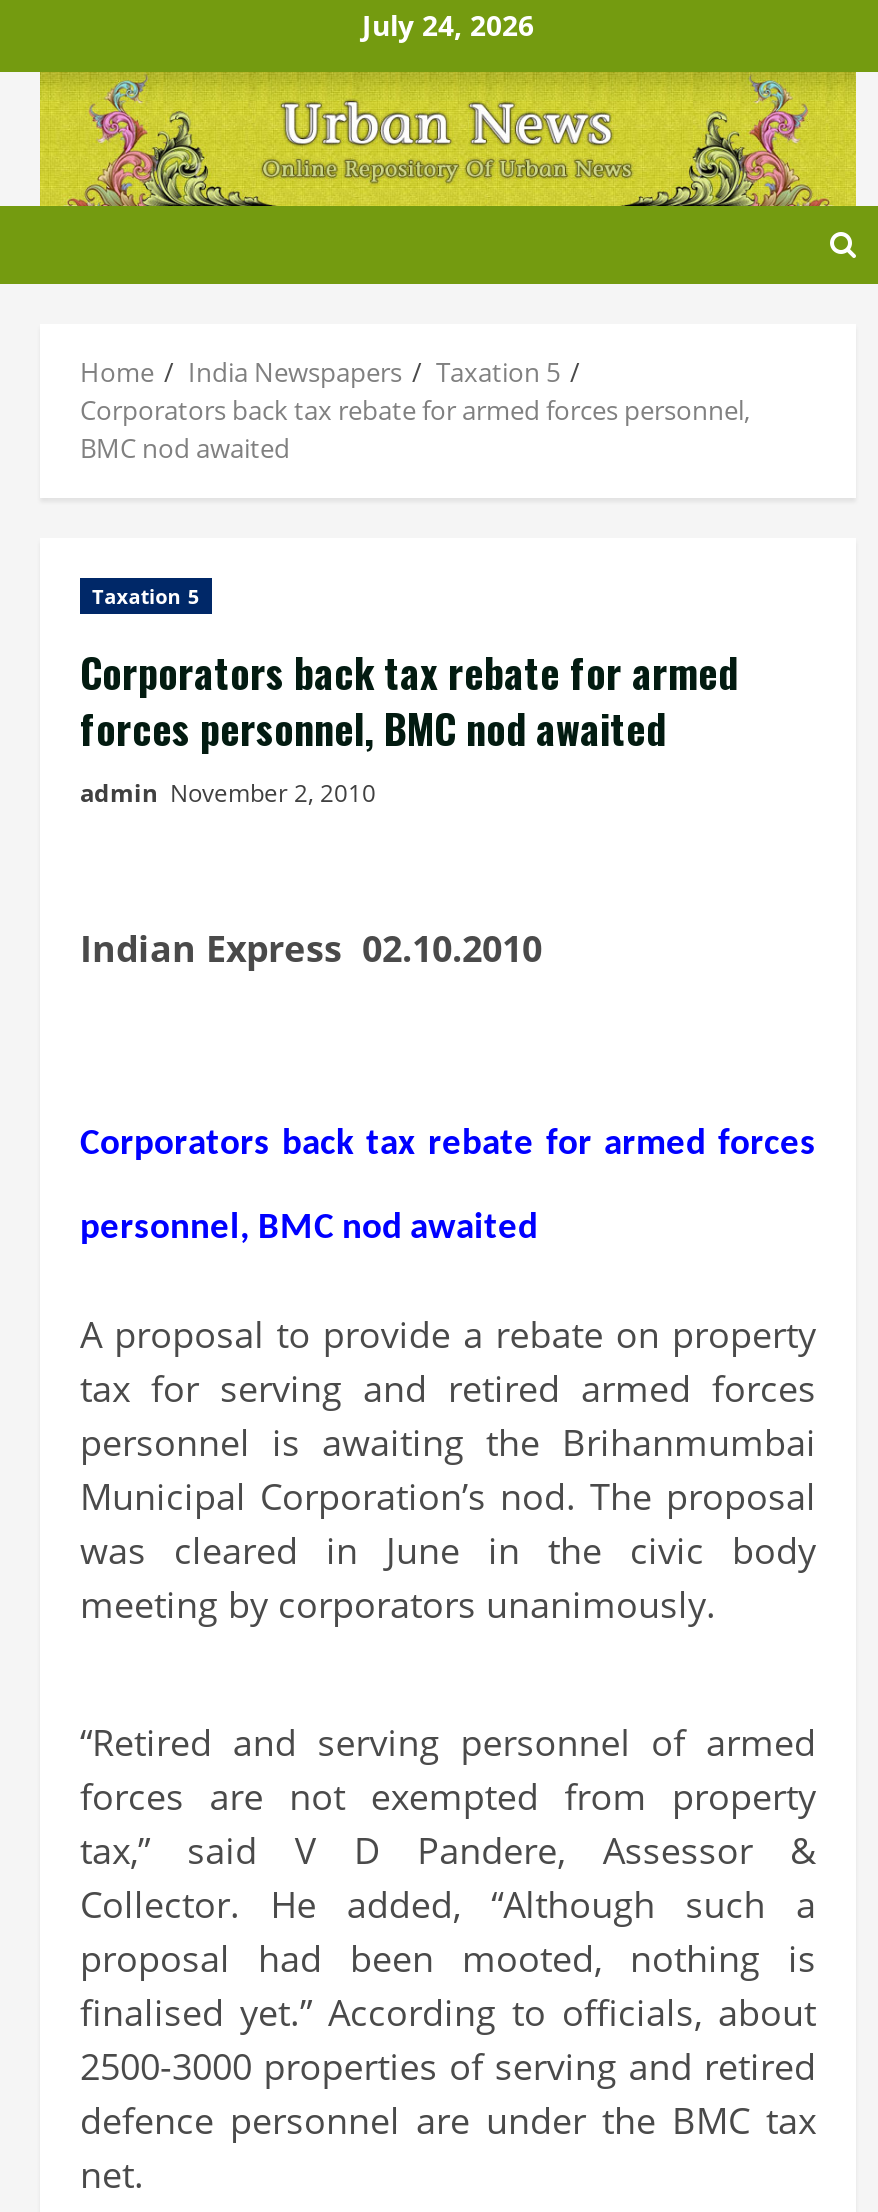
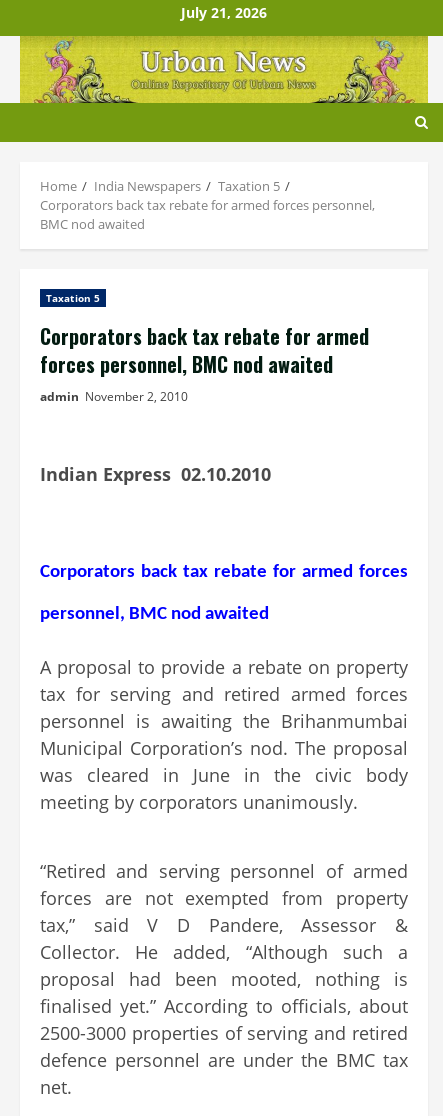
- July 24, 2026
+ July 21, 2026
